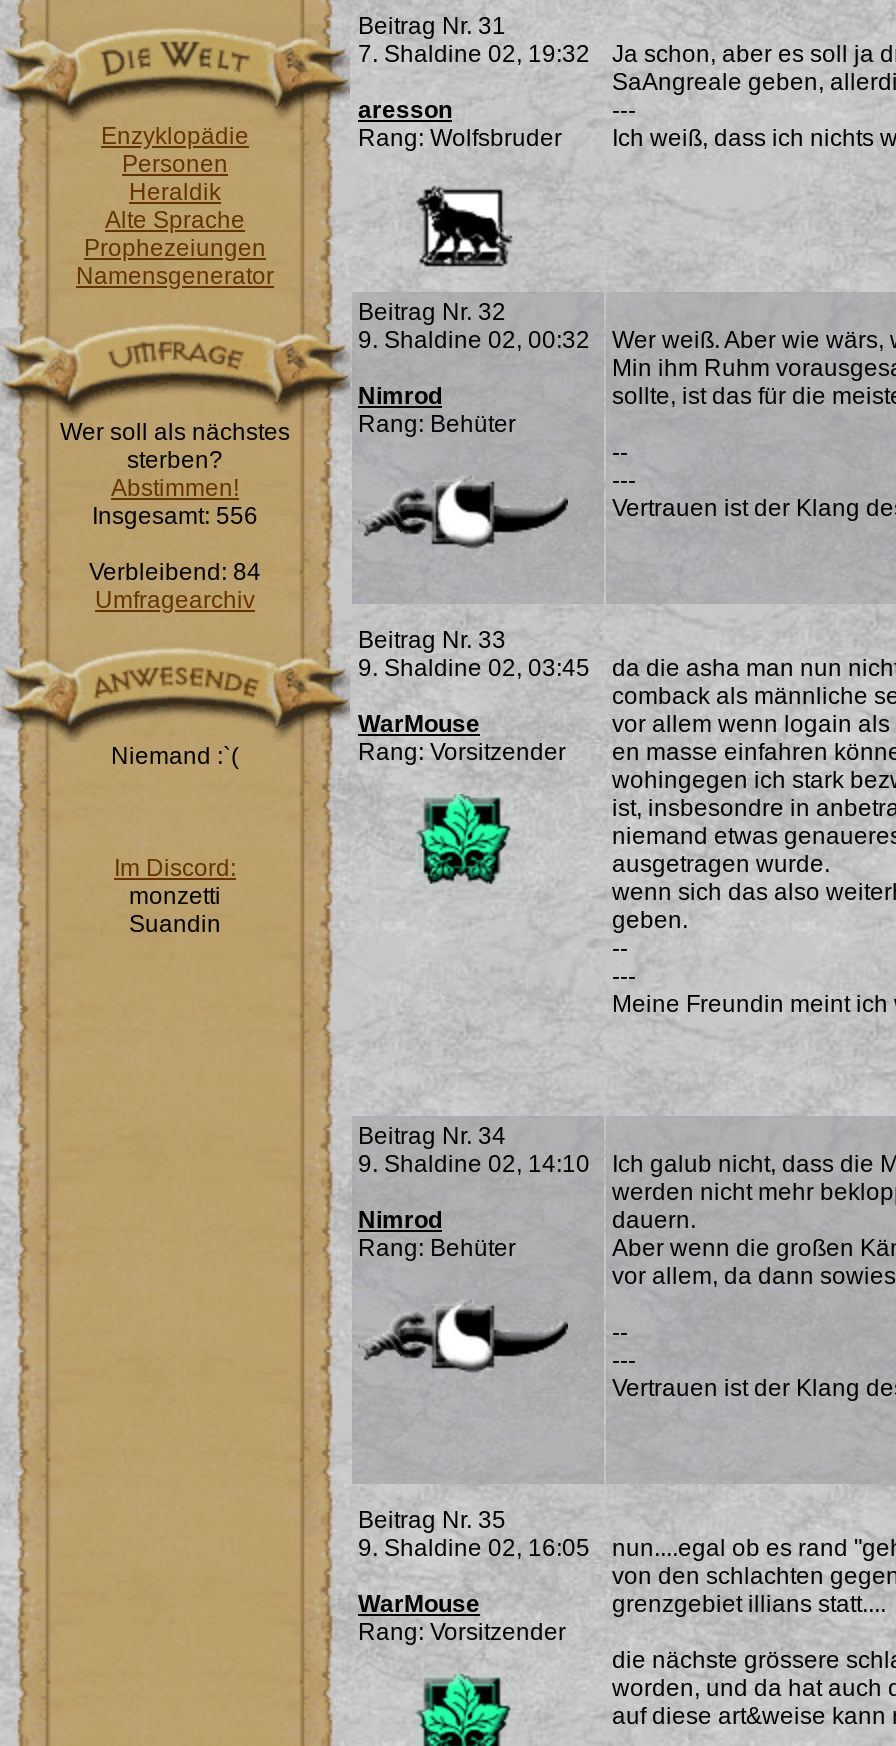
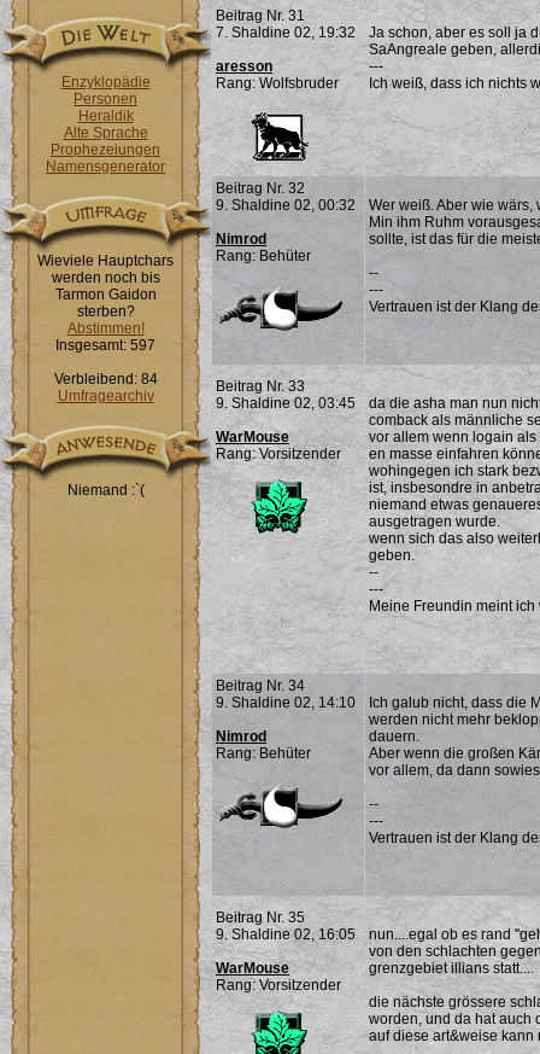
- Wer soll als nächstes
+ Wieviele Hauptchars
+ werden noch bis
+ Tarmon Gaidon

moved down: sterben? | Abstimmen!

- Insgesamt: 556
+ Insgesamt: 597

moved down: Verbleibend: 84 | Umfragearchiv | Niemand :`(

- Im Discord:
- monzetti
- Suandin
